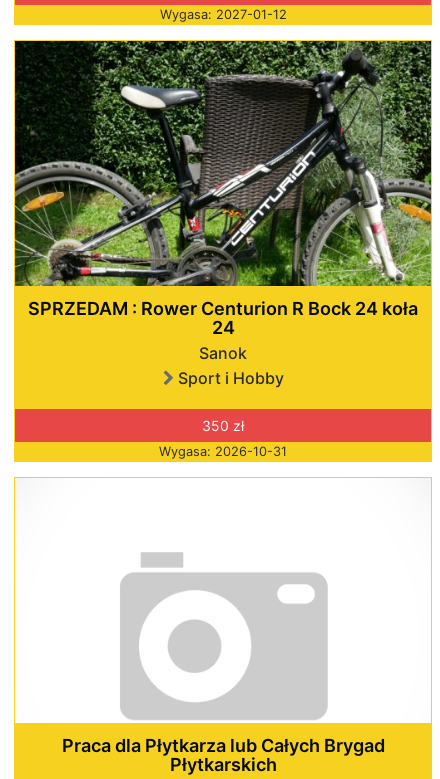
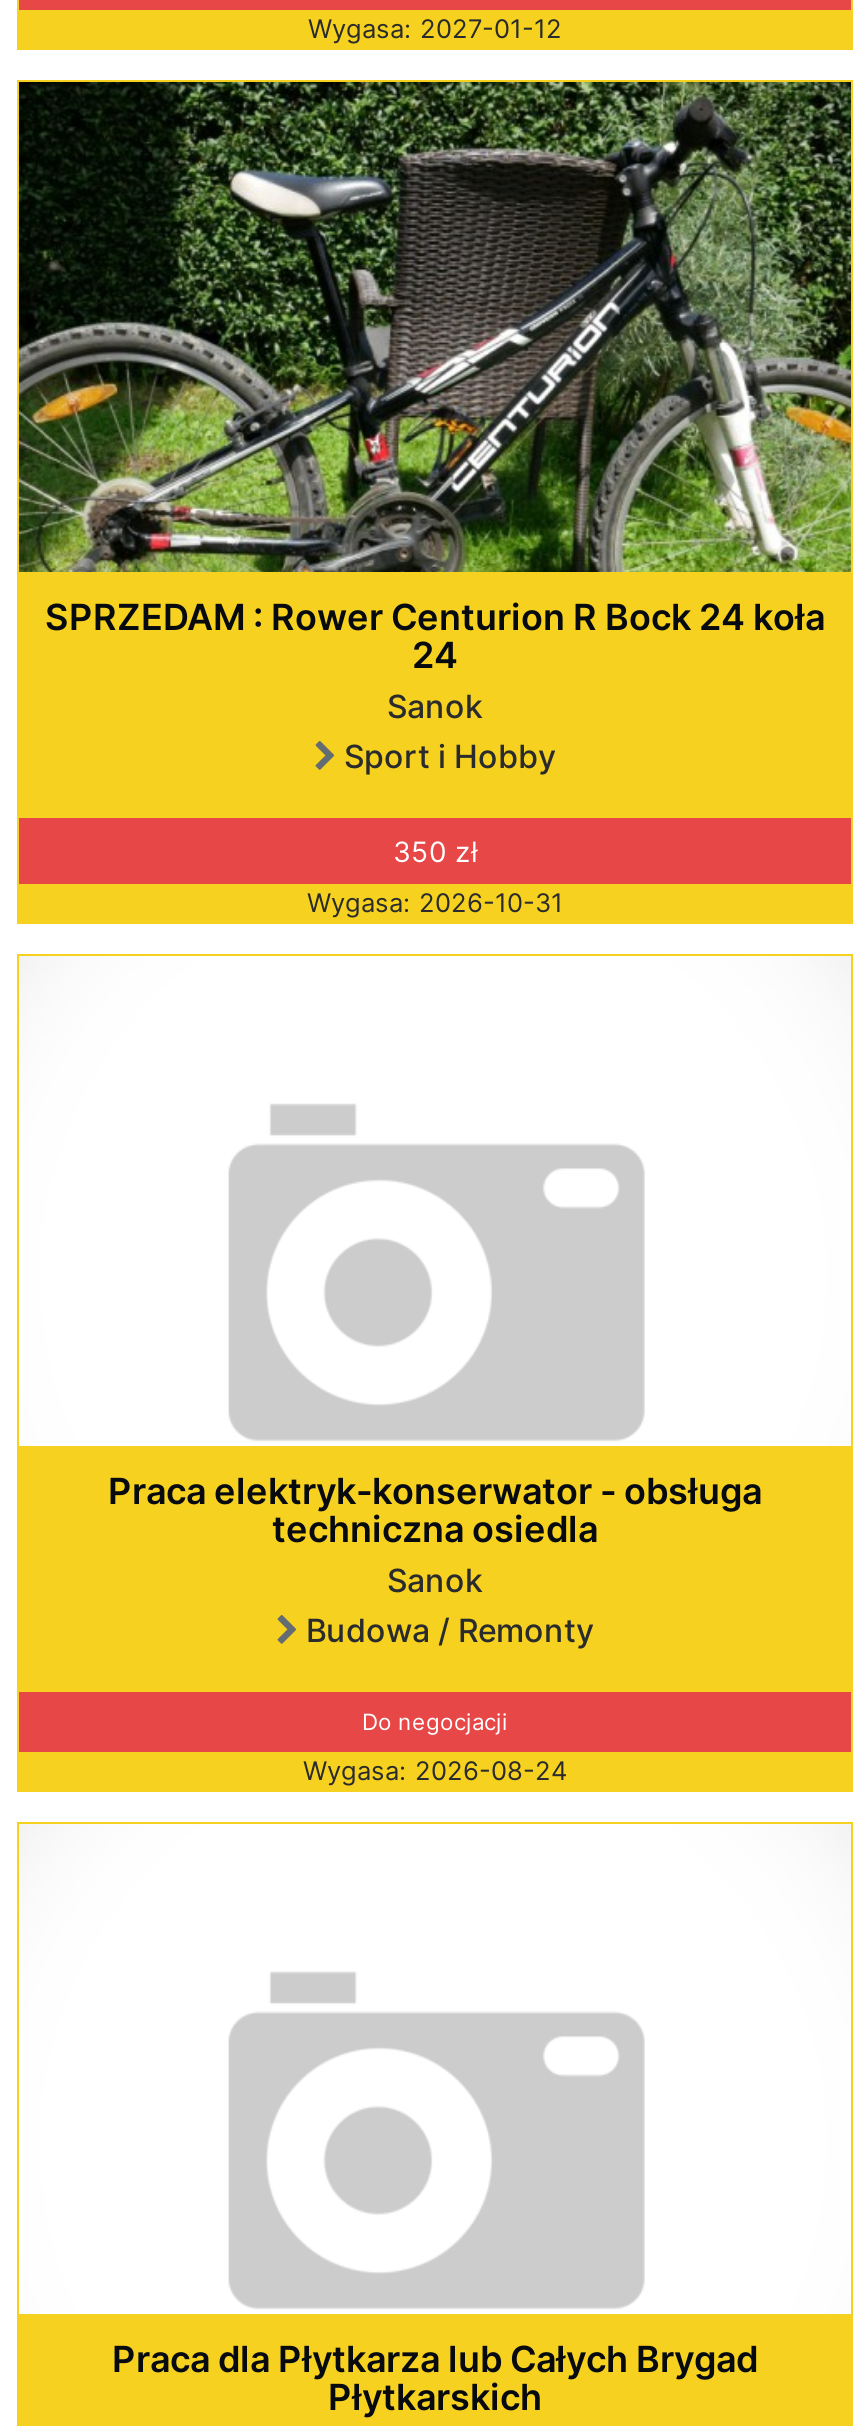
+ Praca elektryk-konserwator - obsługa
+ techniczna osiedla
+ Sanok
+ Budowa / Remonty
+ Do negocjacji
+ Wygasa: 2026-08-24
